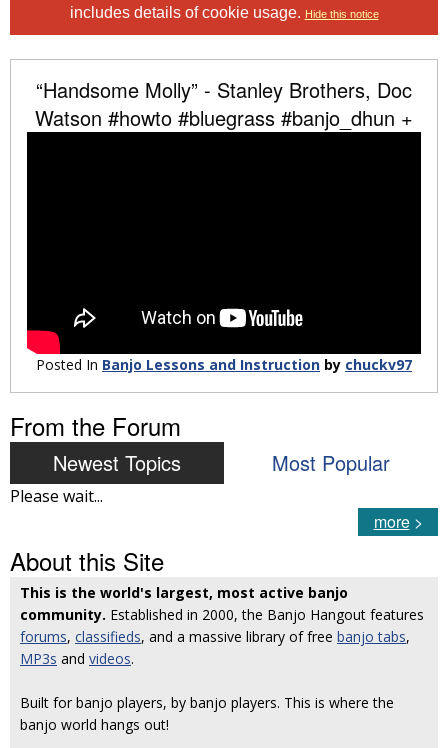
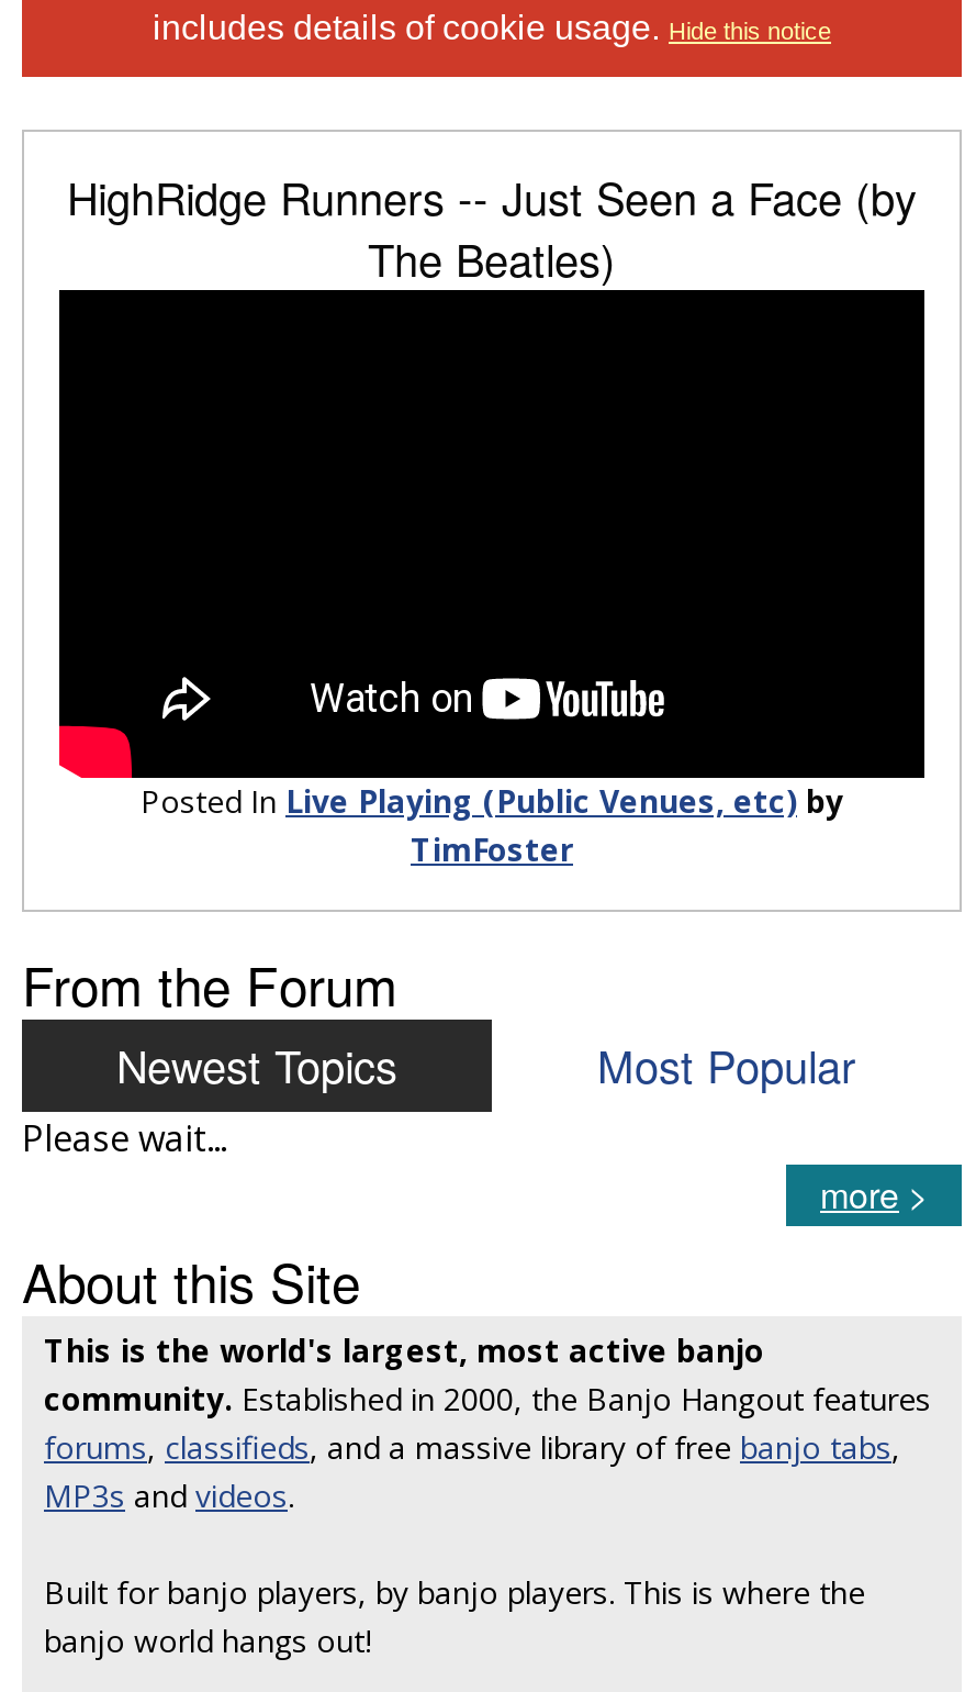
- “Handsome Molly” - Stanley Brothers, Doc
- Watson #howto #bluegrass #banjo_dhun +
+ HighRidge Runners -- Just Seen a Face (by
+ The Beatles)

- Posted InBanjo Lessons and Instructionbychuckv97
+ Posted InLive Playing (Public Venues, etc)by
+ TimFoster
